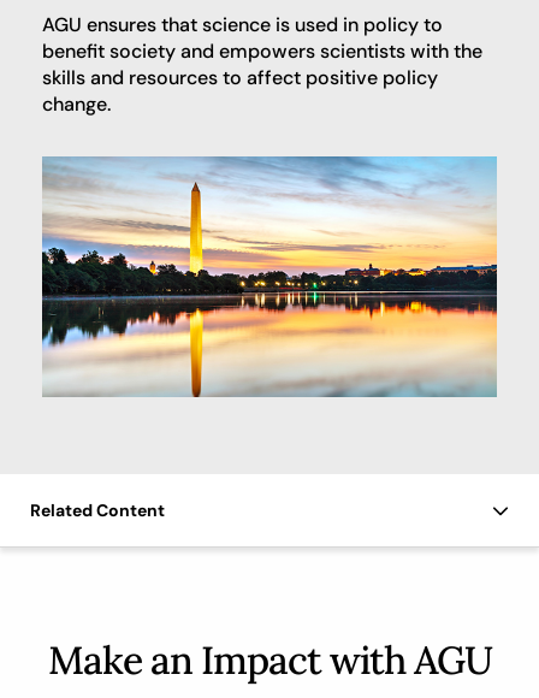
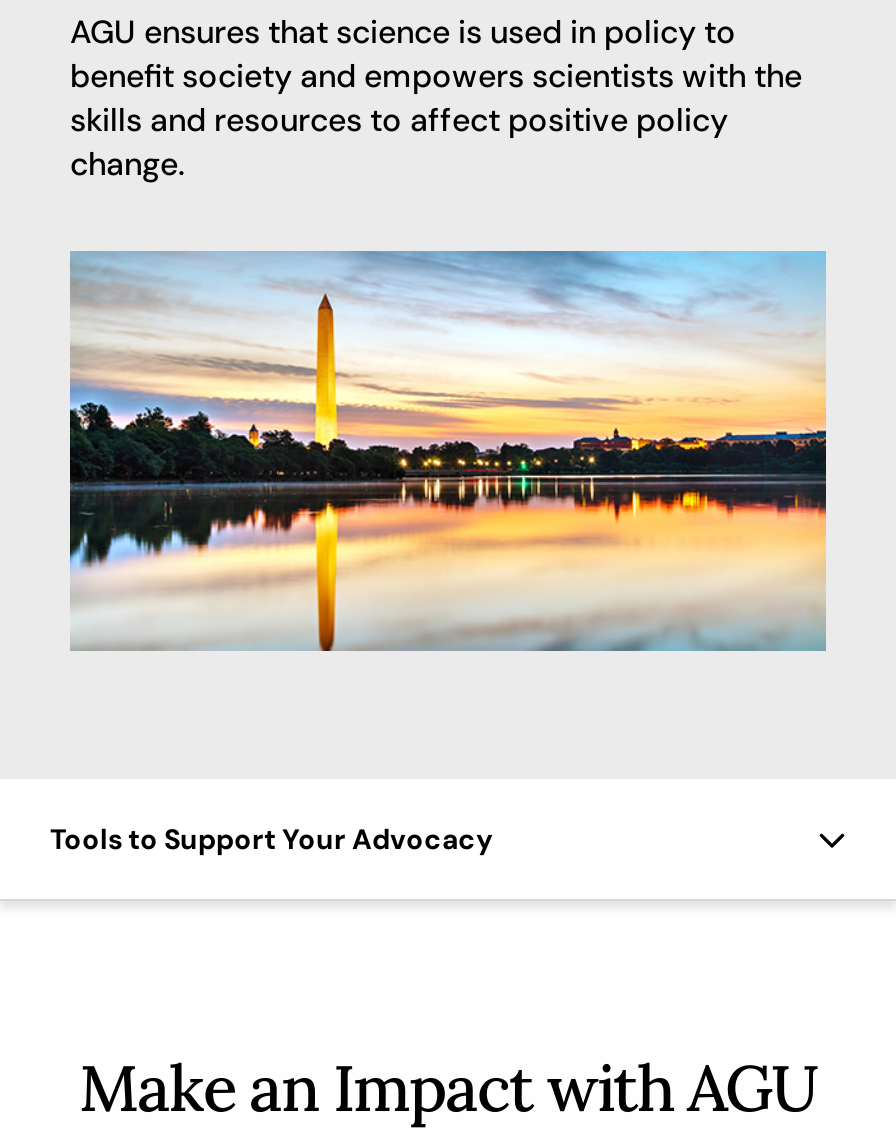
- Related Content
+ Tools to Support Your Advocacy
